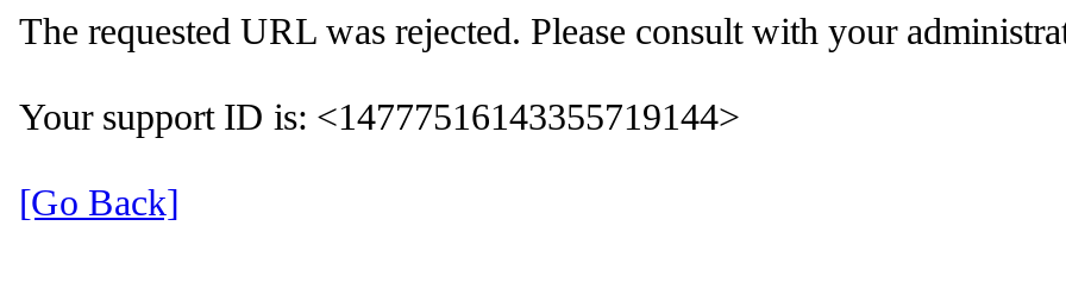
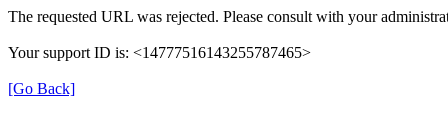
- Your support ID is: <14777516143355719144>
+ Your support ID is: <14777516143255787465>
